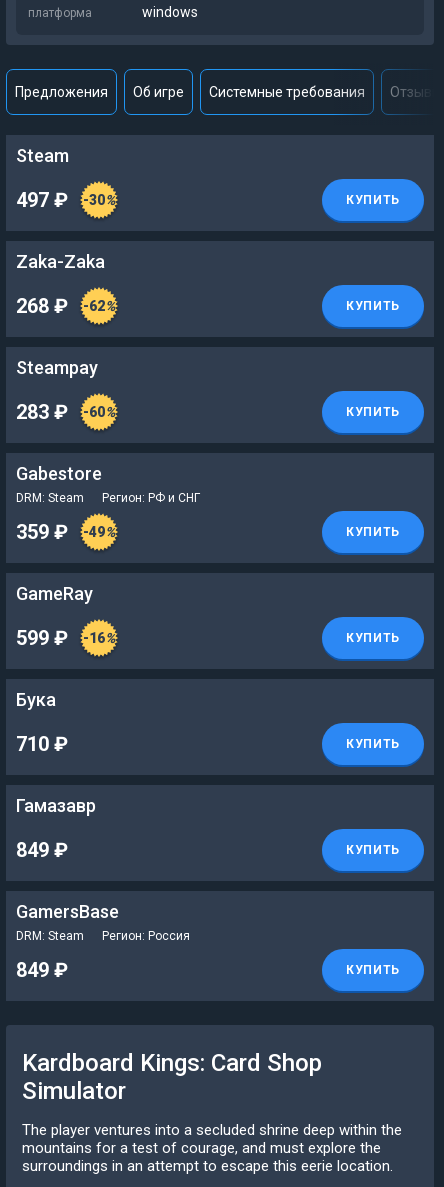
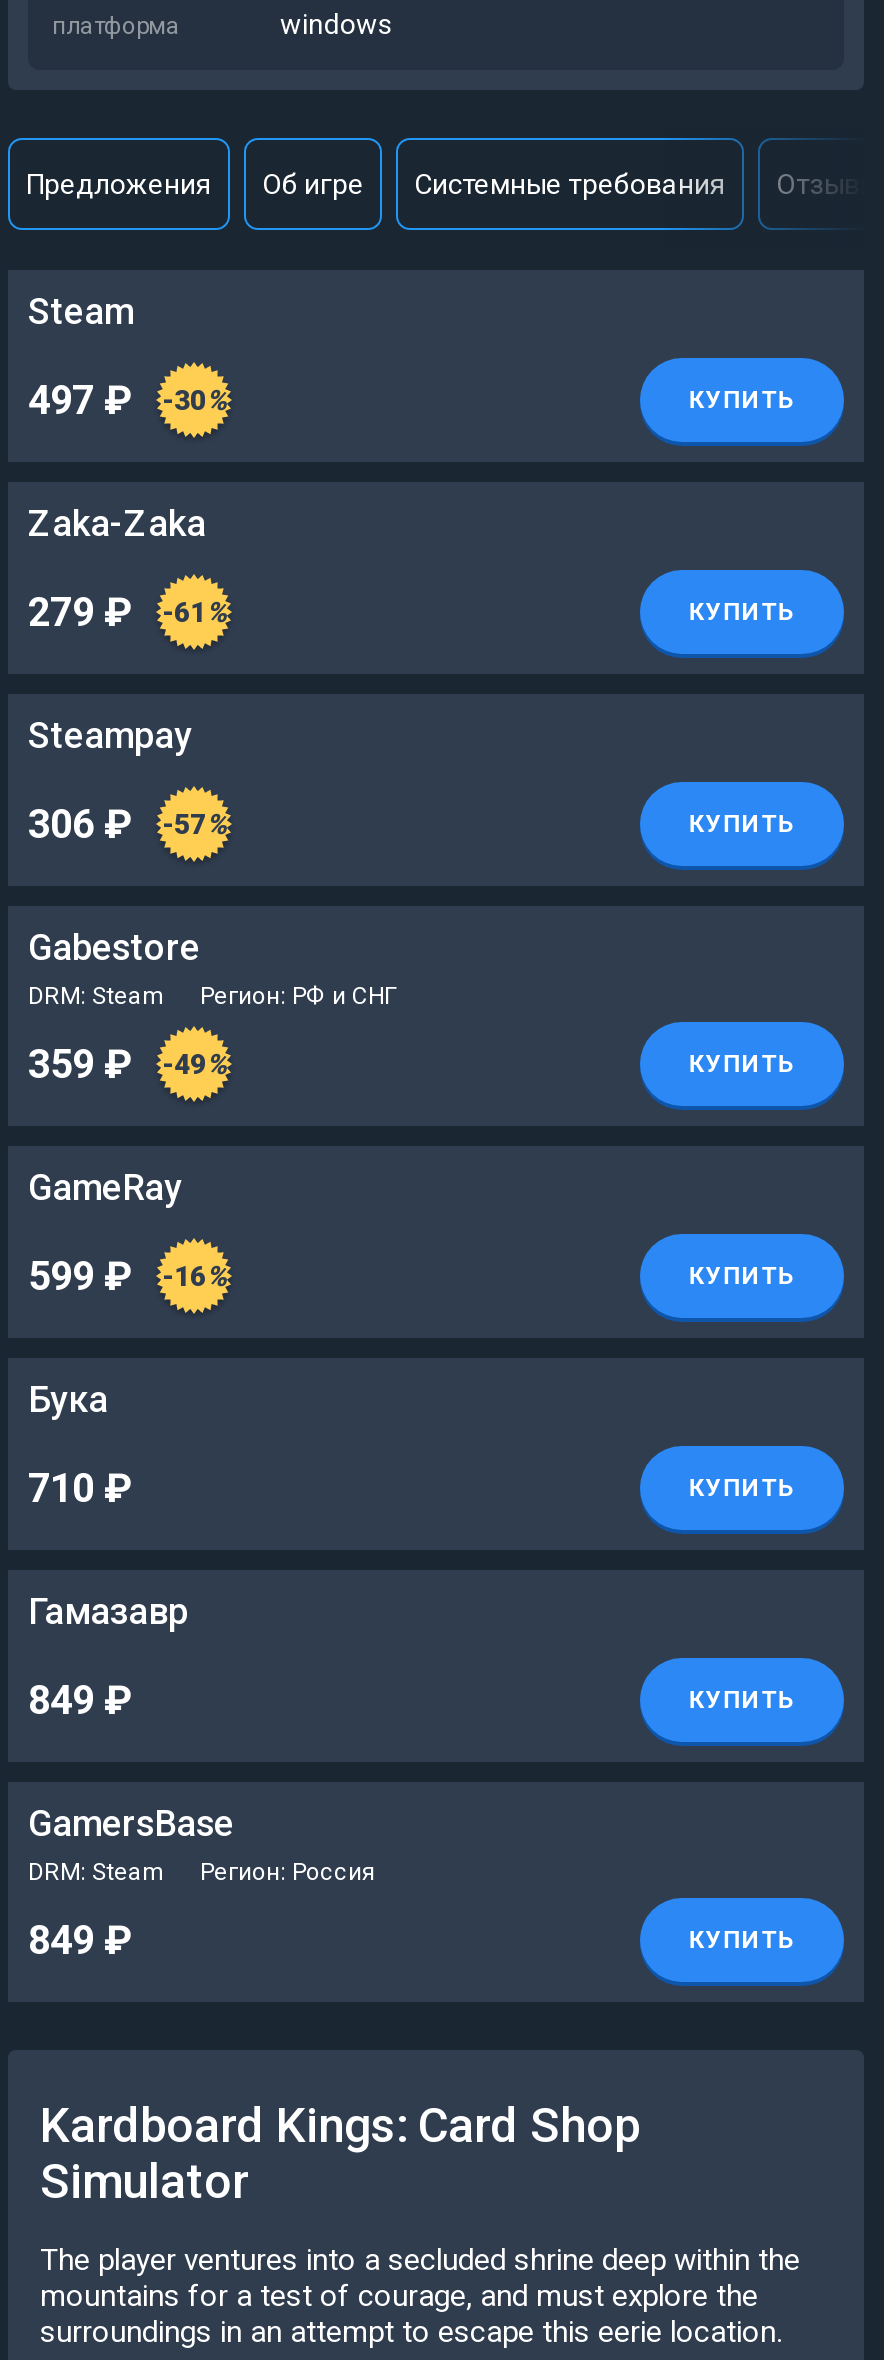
- 268 ₽
+ 279 ₽

- -62%
+ -61%

- 283 ₽
+ 306 ₽

- -60%
+ -57%
